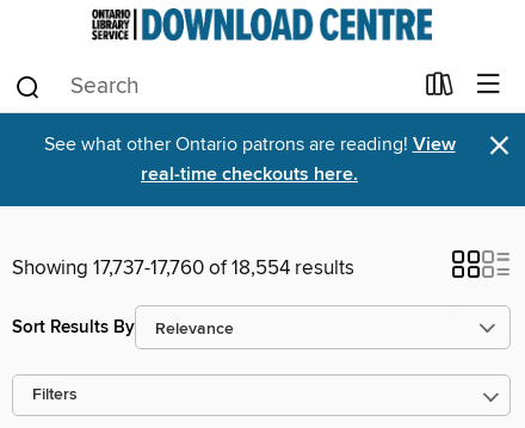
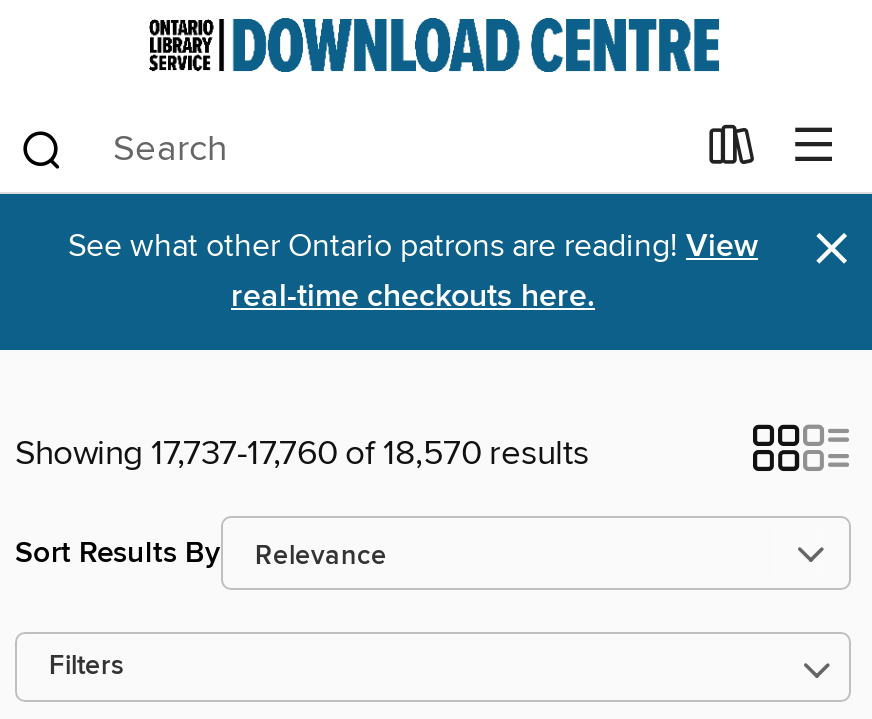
- Showing 17,737-17,760 of 18,554 results
+ Showing 17,737-17,760 of 18,570 results
